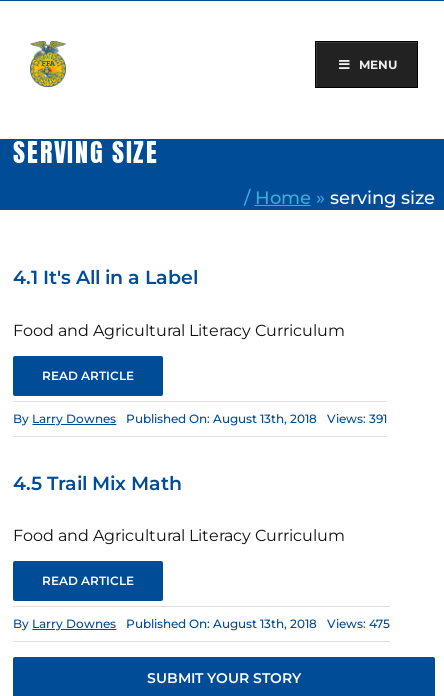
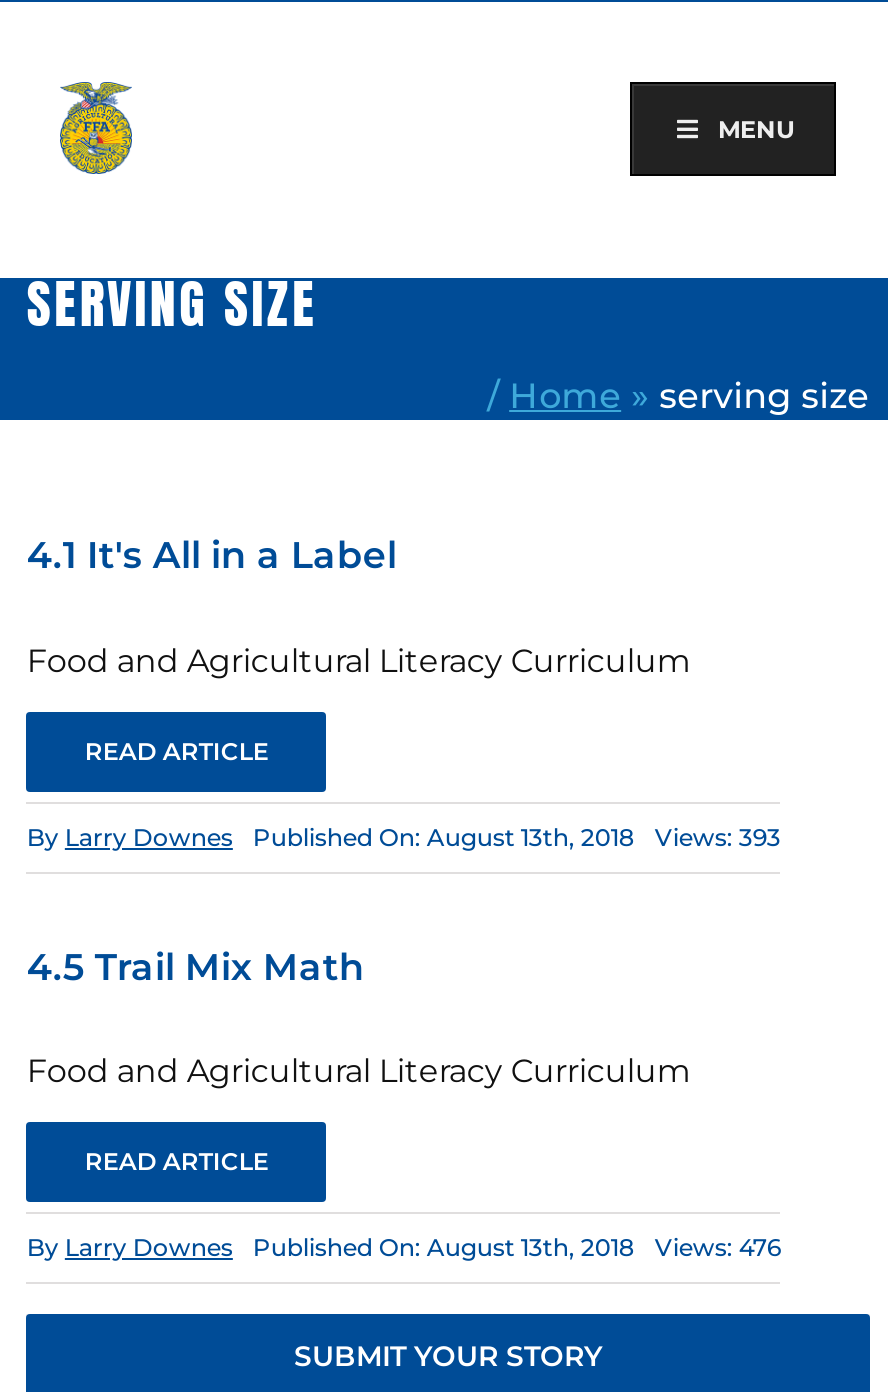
- By Larry Downes Published On: August 13th, 2018 Views: 391
+ By Larry Downes Published On: August 13th, 2018 Views: 393

- By Larry Downes Published On: August 13th, 2018 Views: 475
+ By Larry Downes Published On: August 13th, 2018 Views: 476
